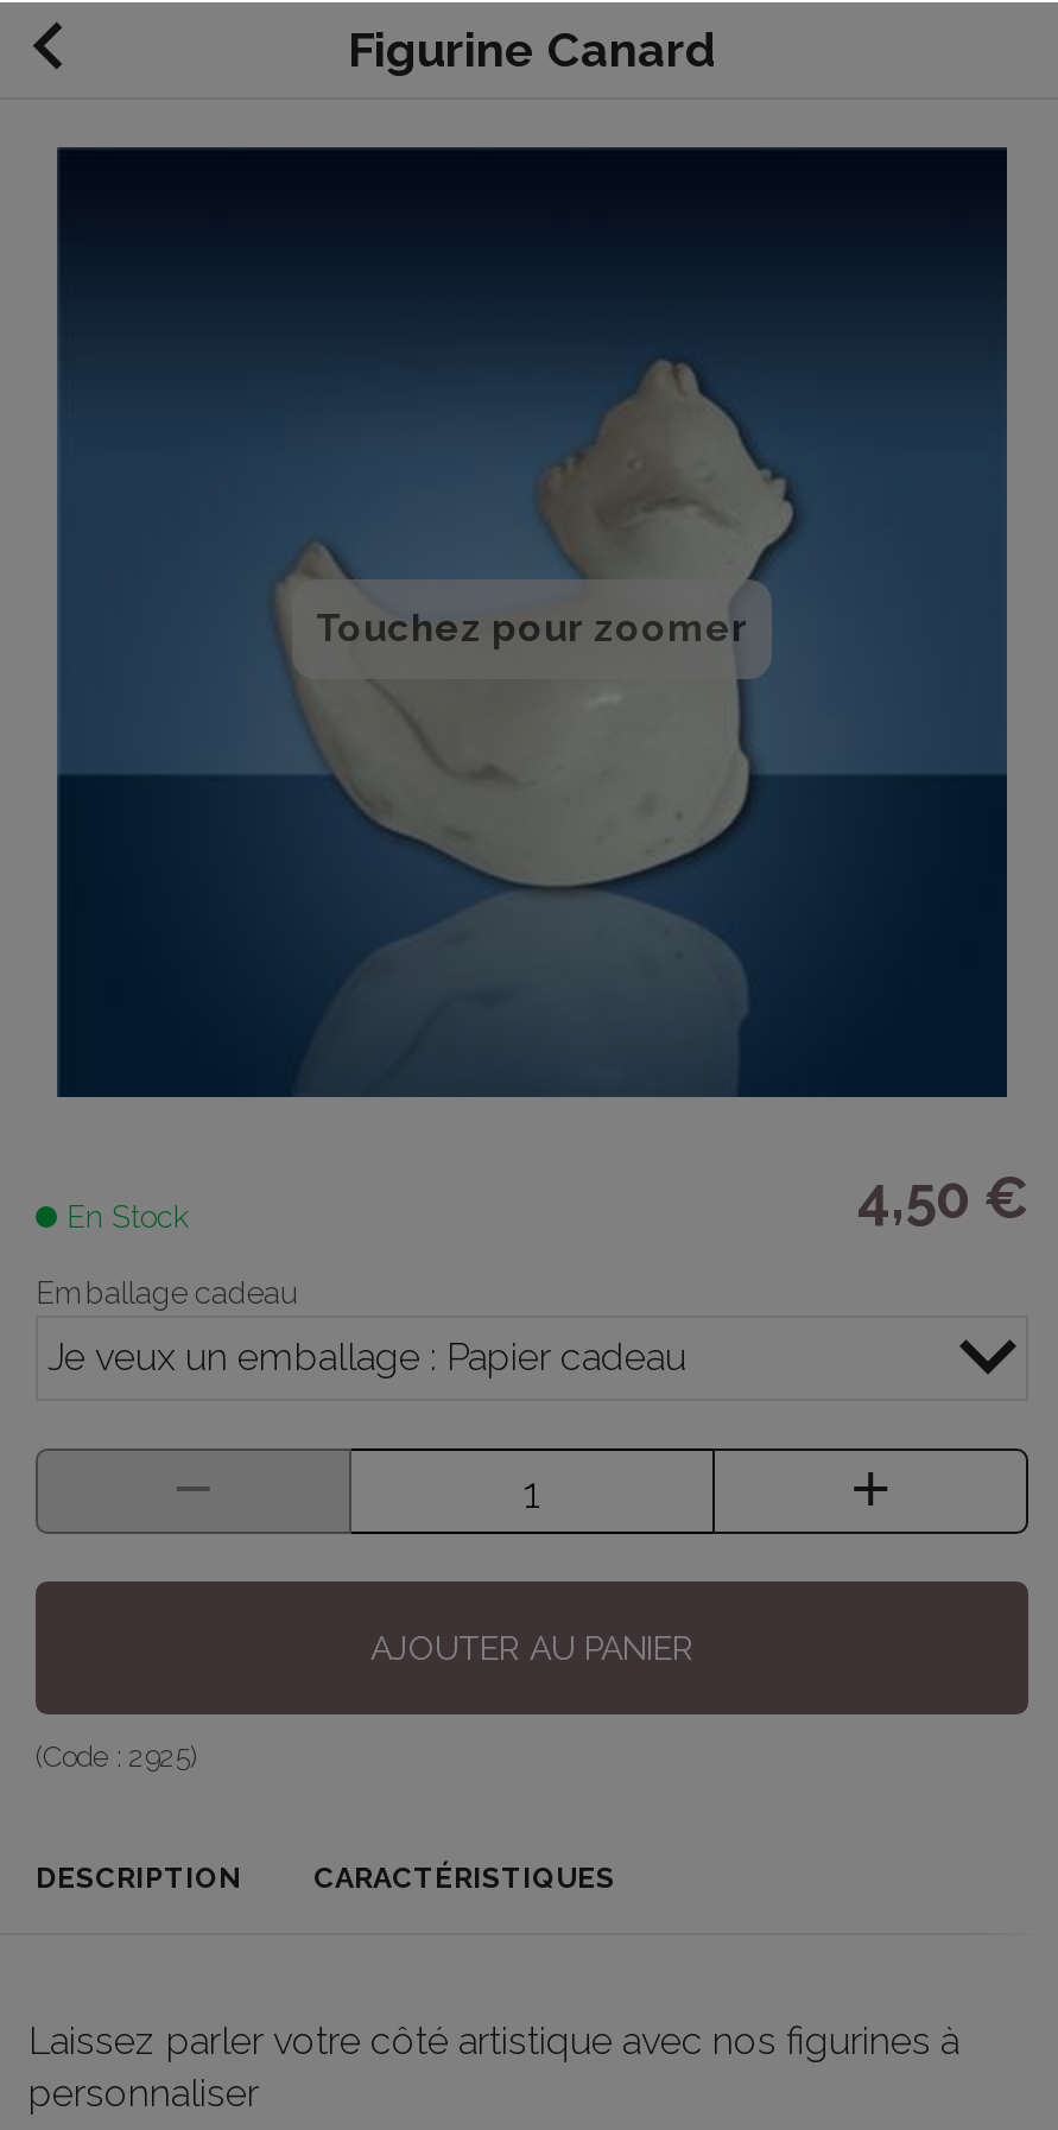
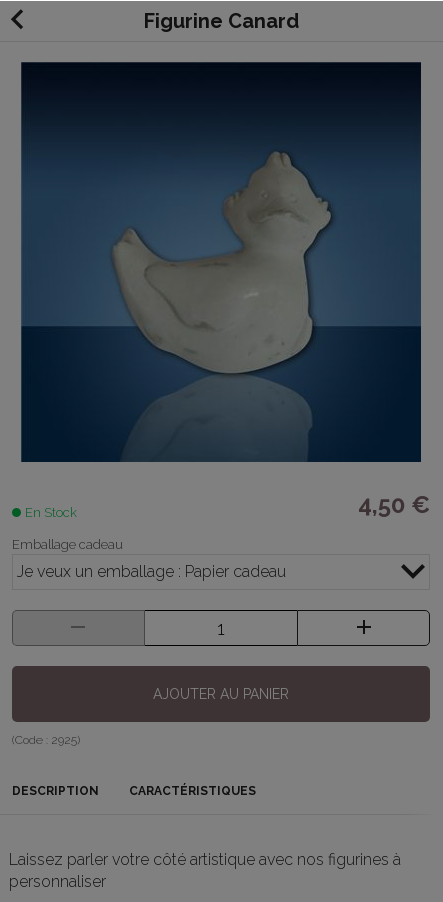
- Touchez pour zoomer
